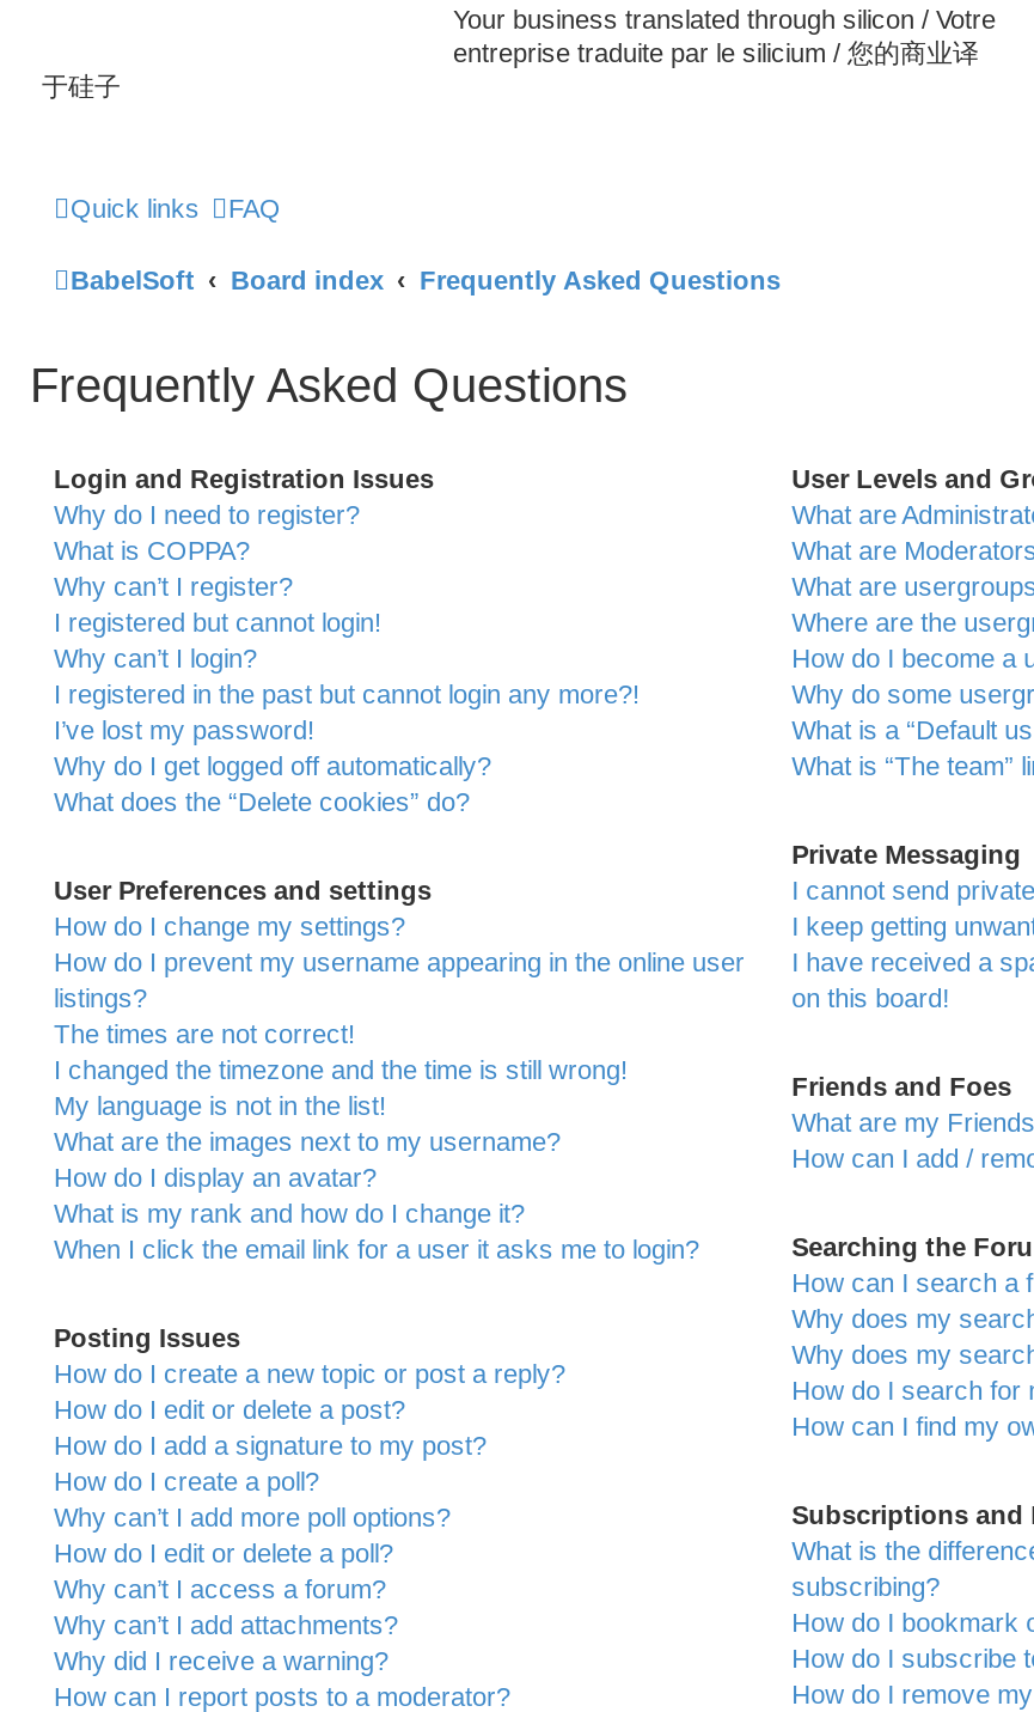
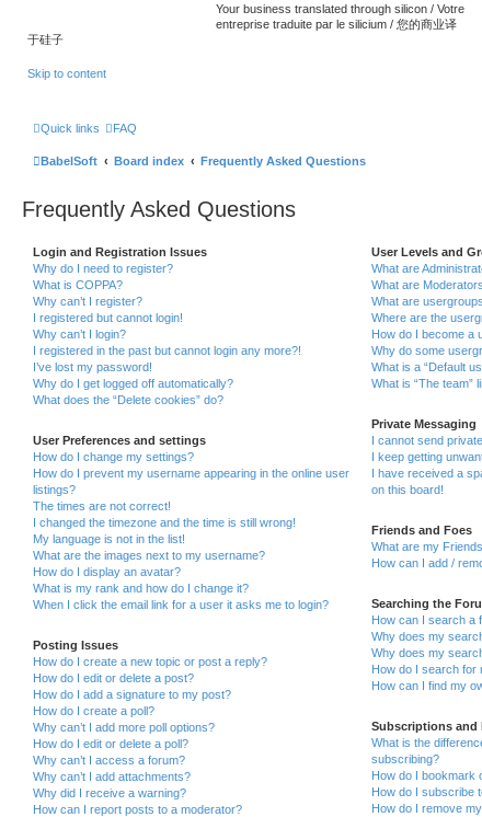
+ Skip to content
